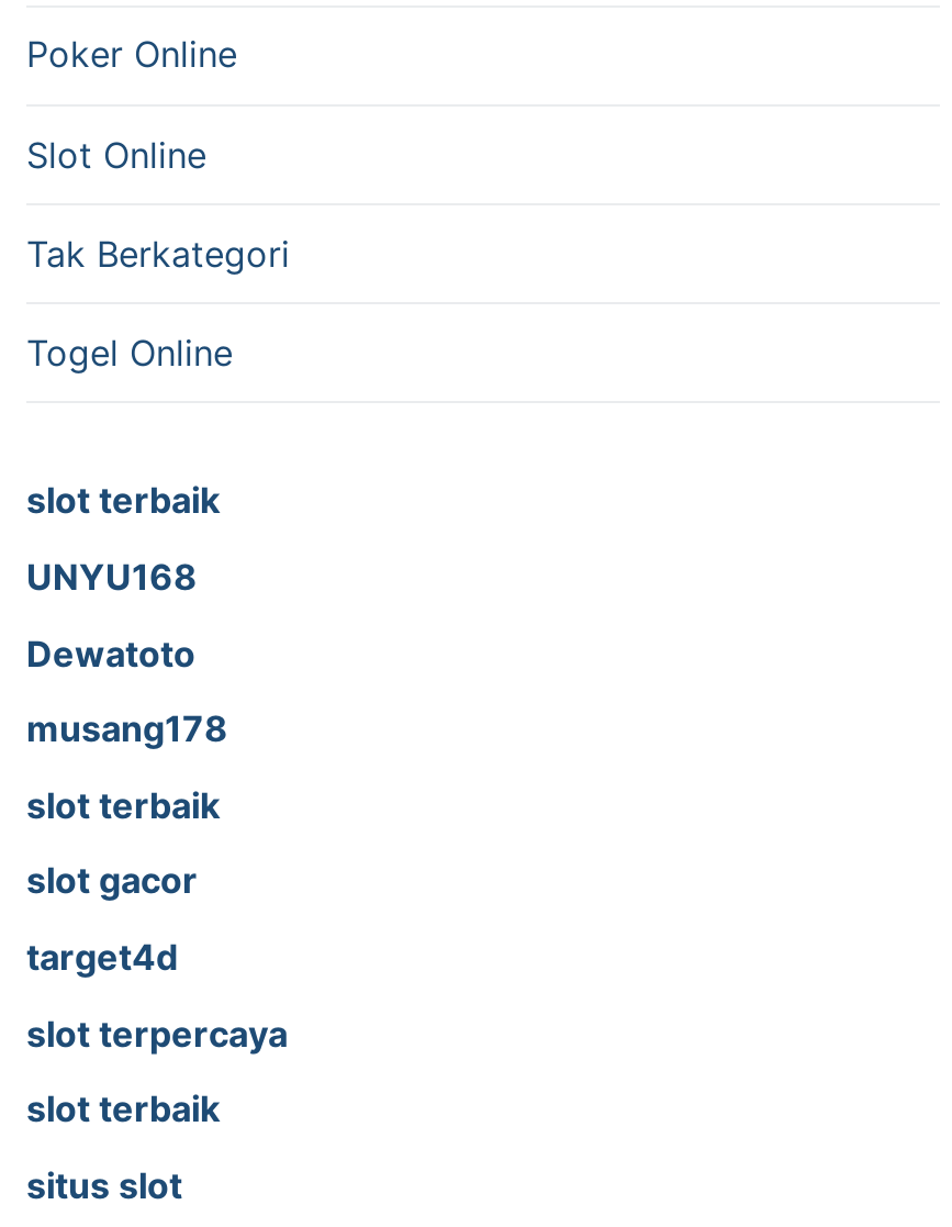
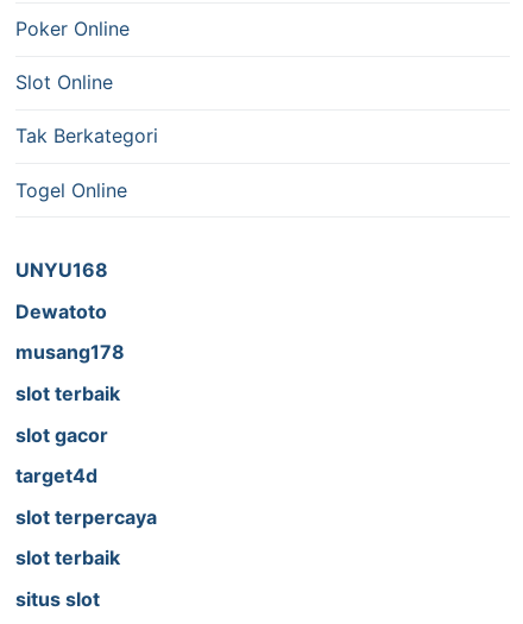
- slot terbaik
